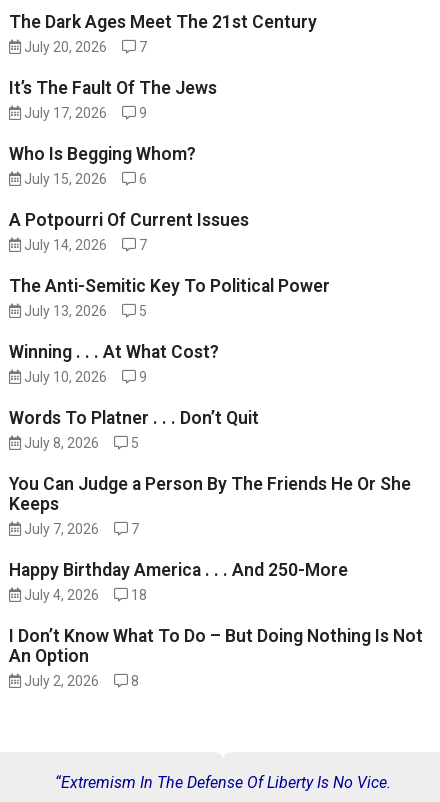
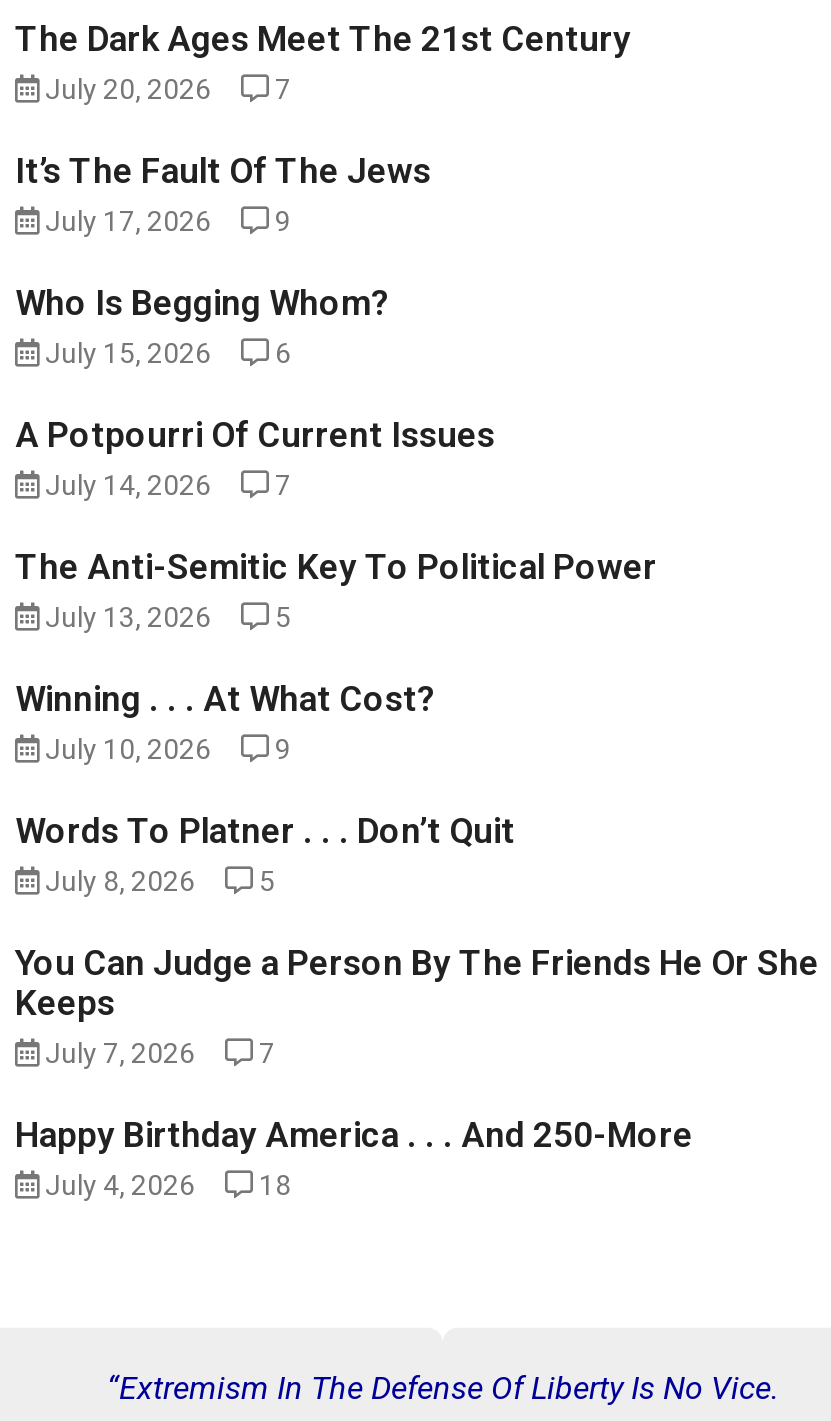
- I Don’t Know What To Do – But Doing Nothing Is Not
- An Option
- July 2, 2026
- 8
